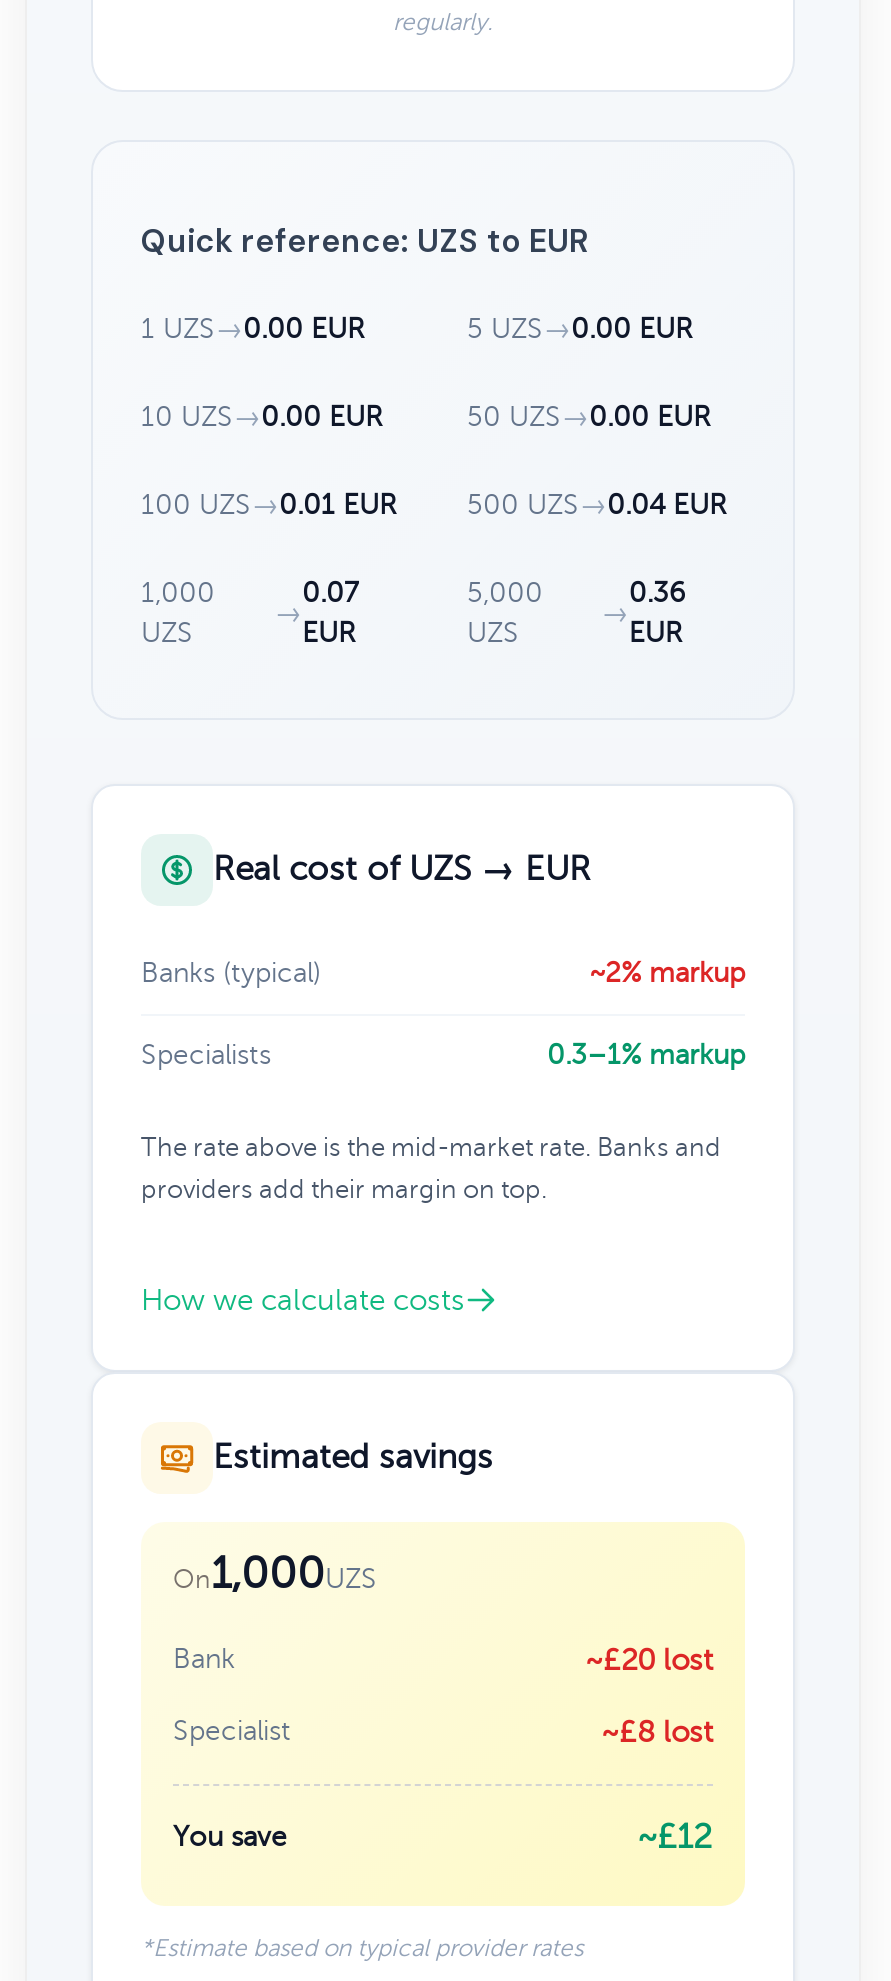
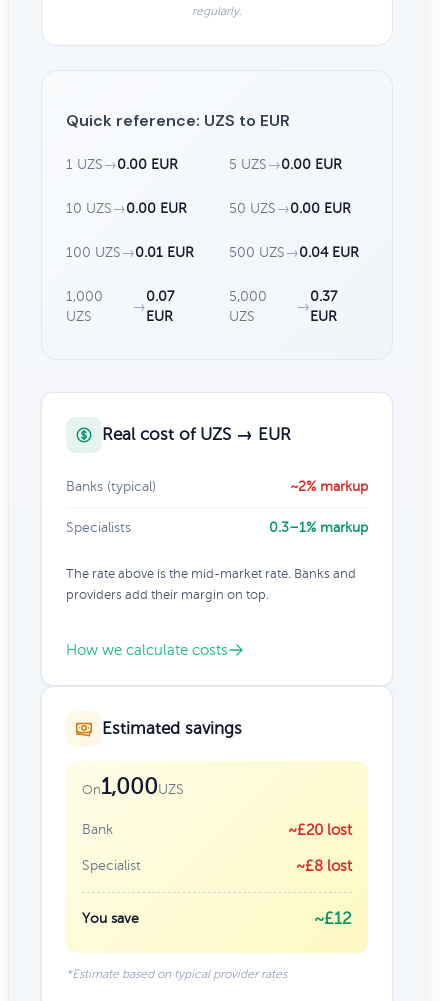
- 0.36
+ 0.37
